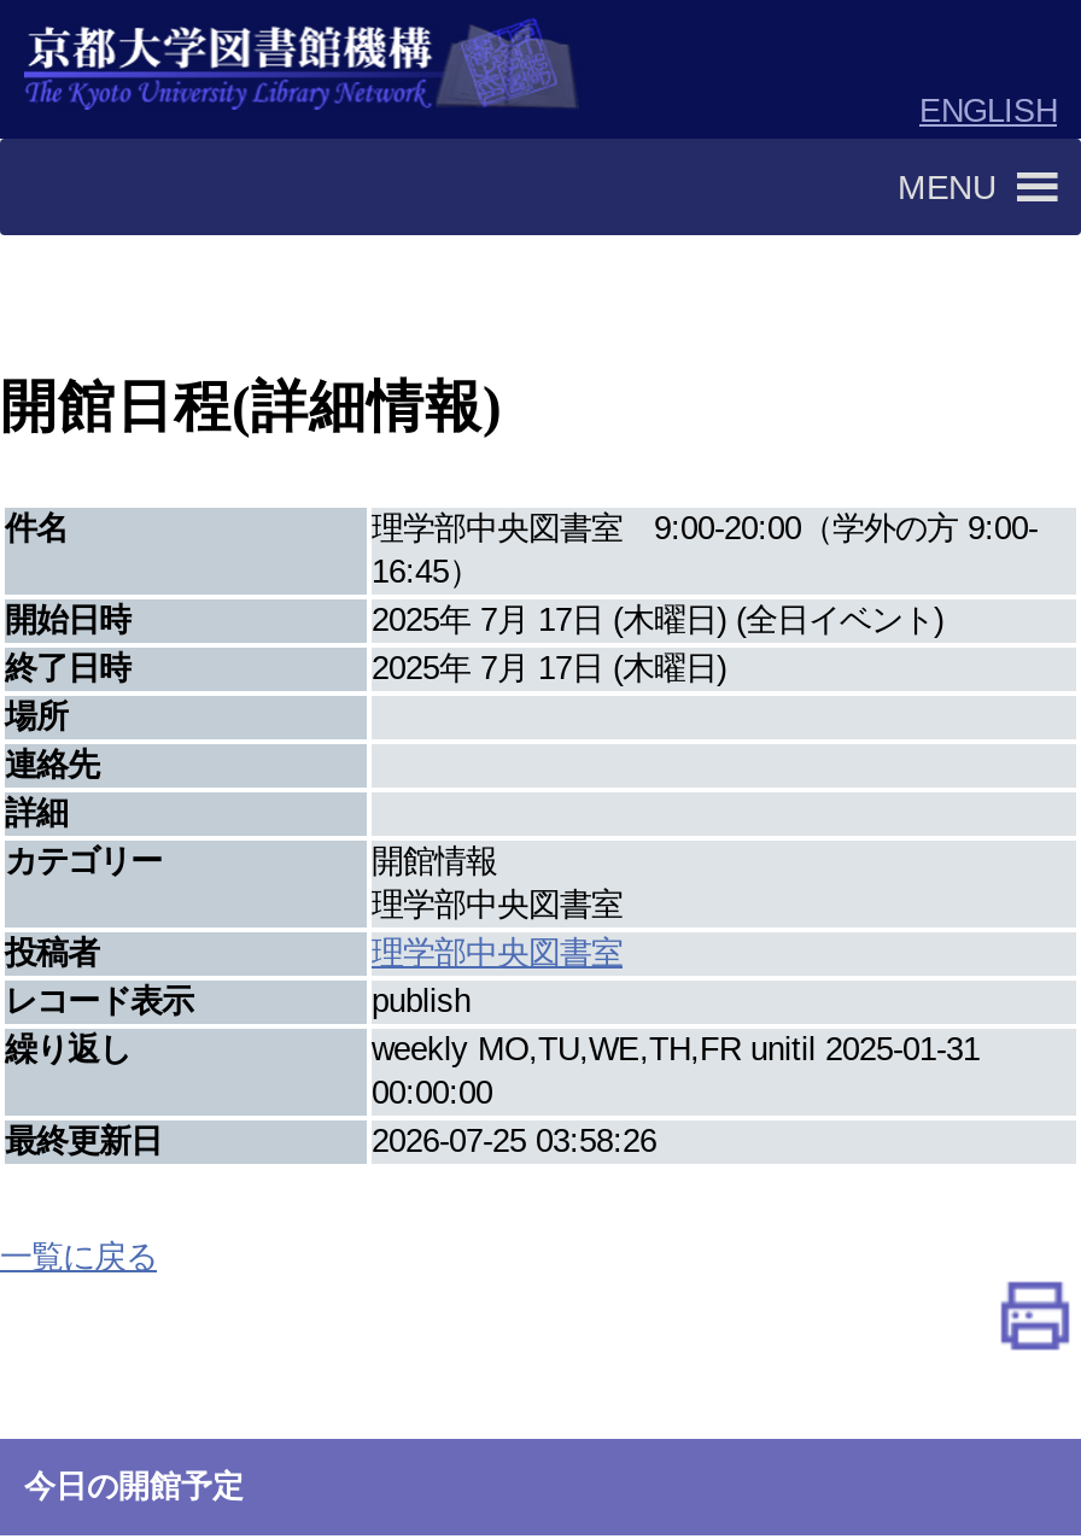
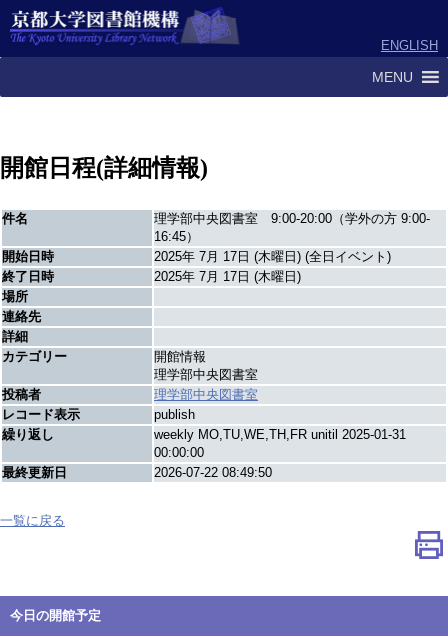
- 2026-07-25 03:58:26
+ 2026-07-22 08:49:50
